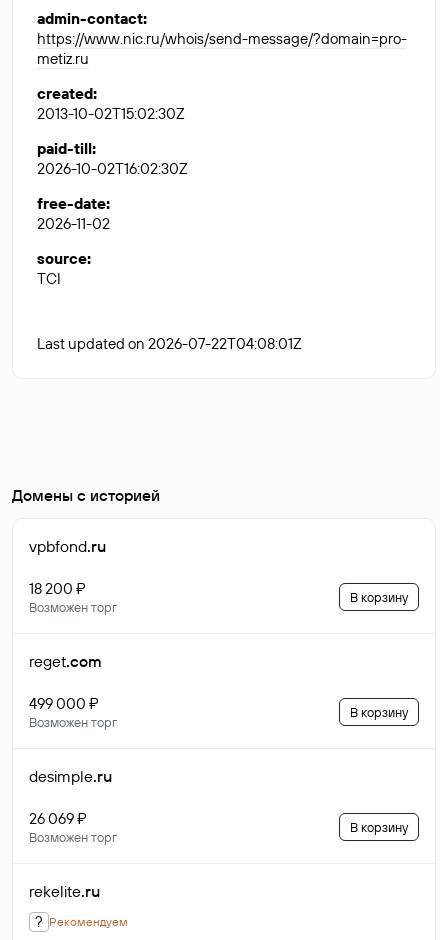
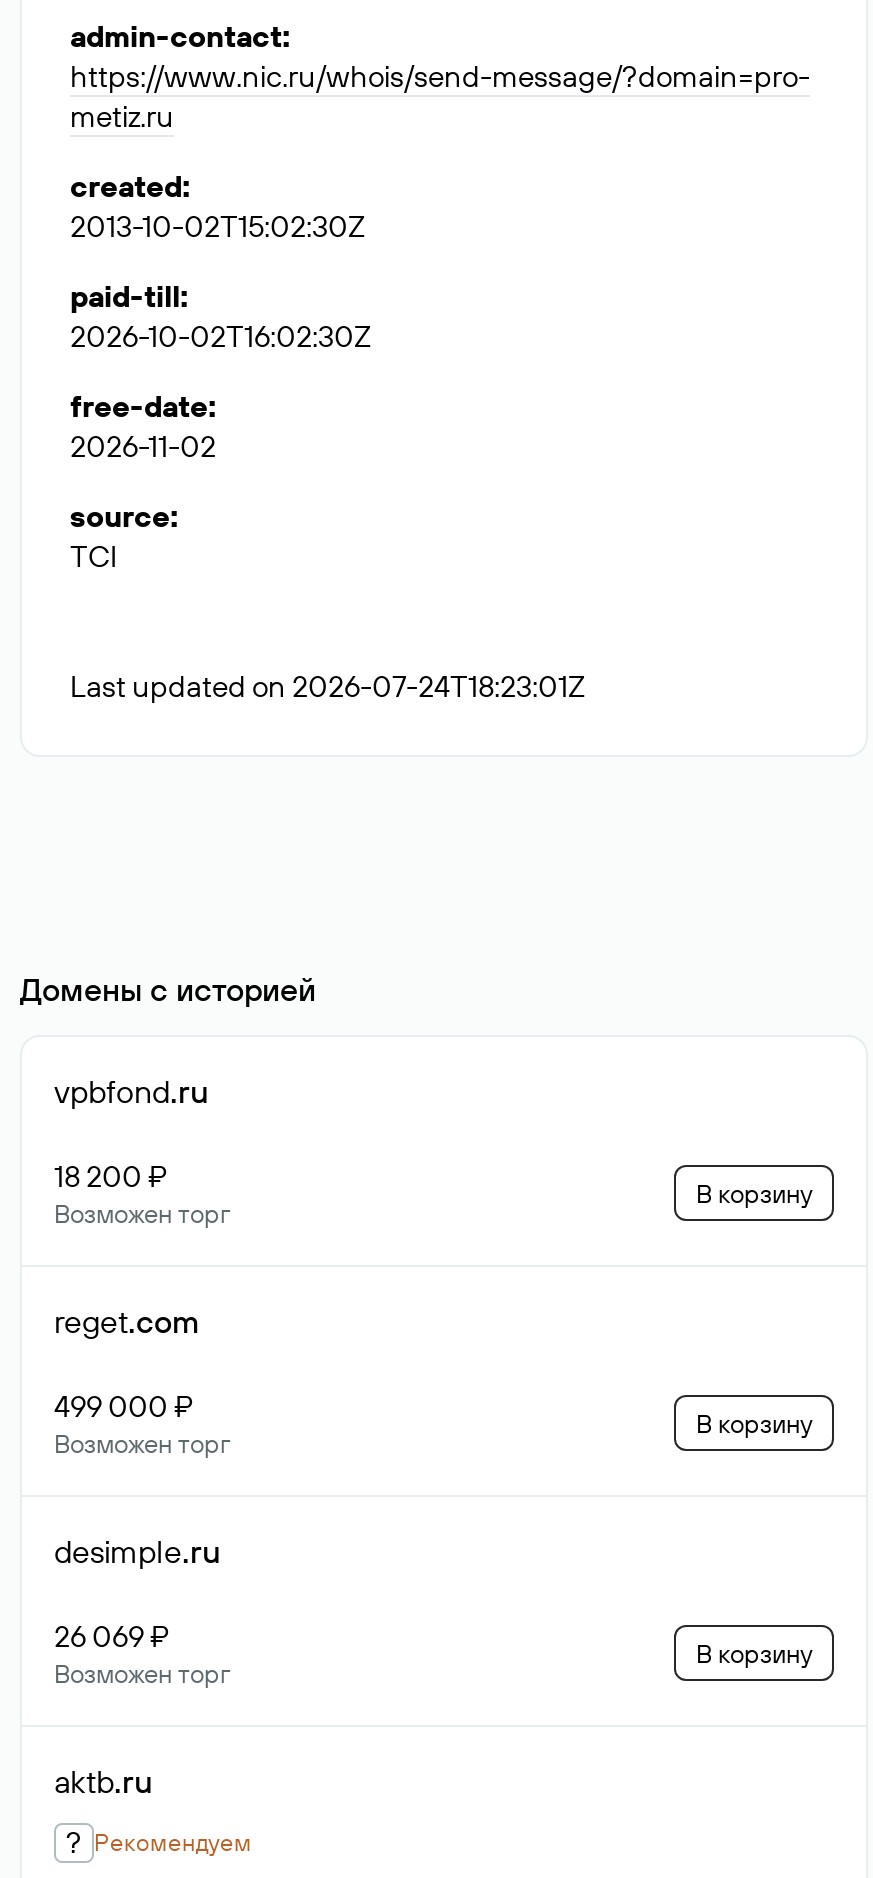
- Last updated on 2026-07-22T04:08:01Z
+ Last updated on 2026-07-24T18:23:01Z

- rekelite.ru
+ aktb.ru
